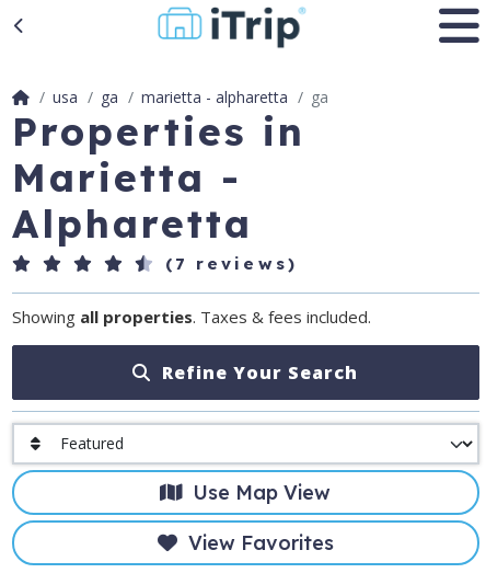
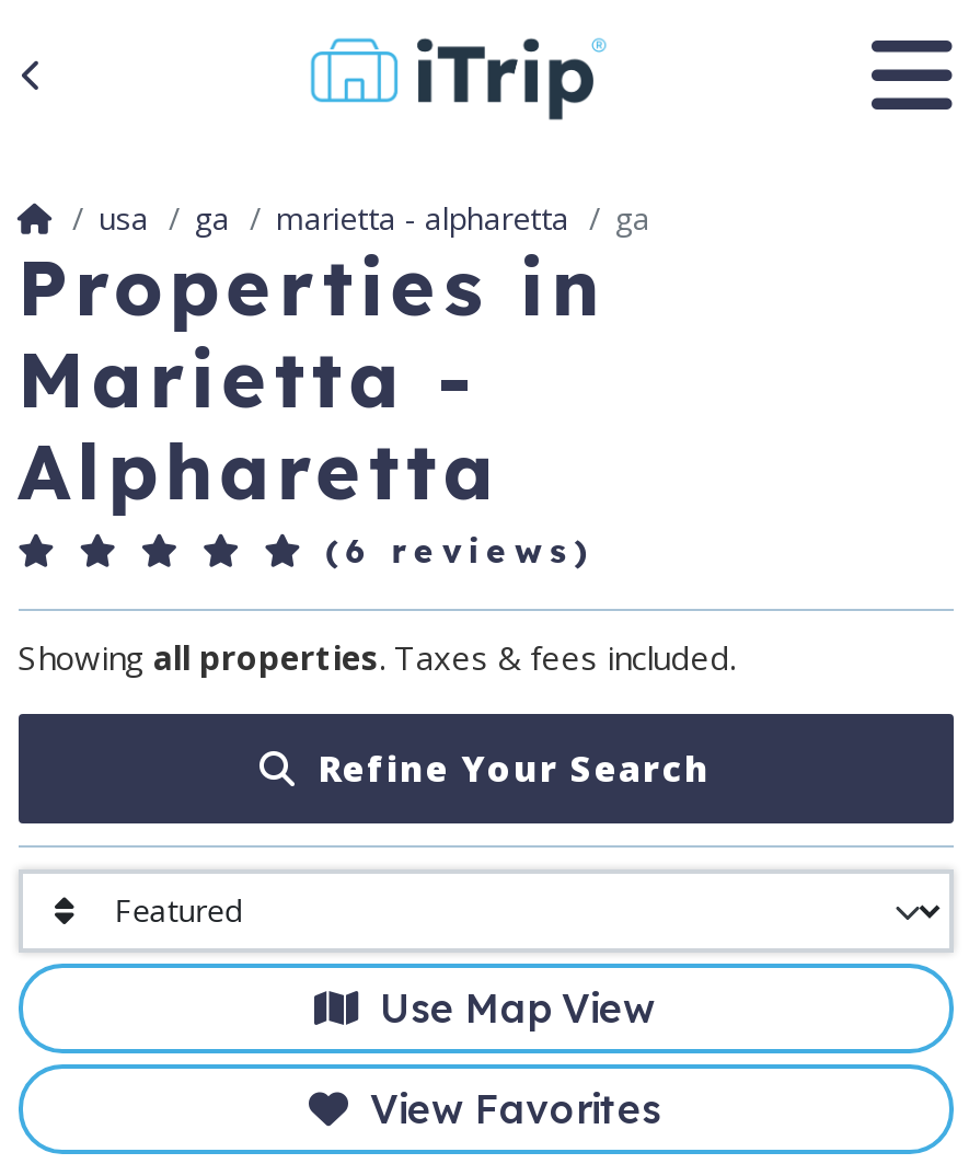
- (7 reviews)
+ (6 reviews)
